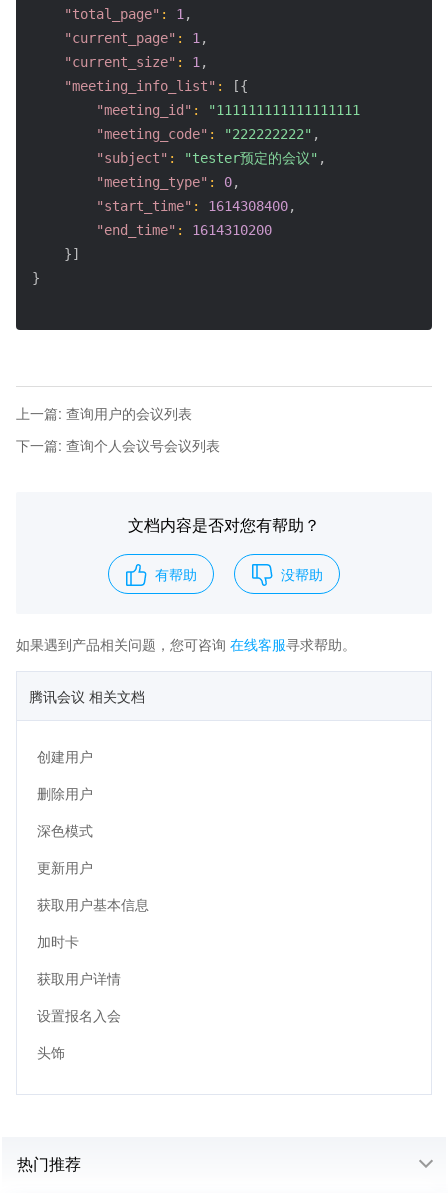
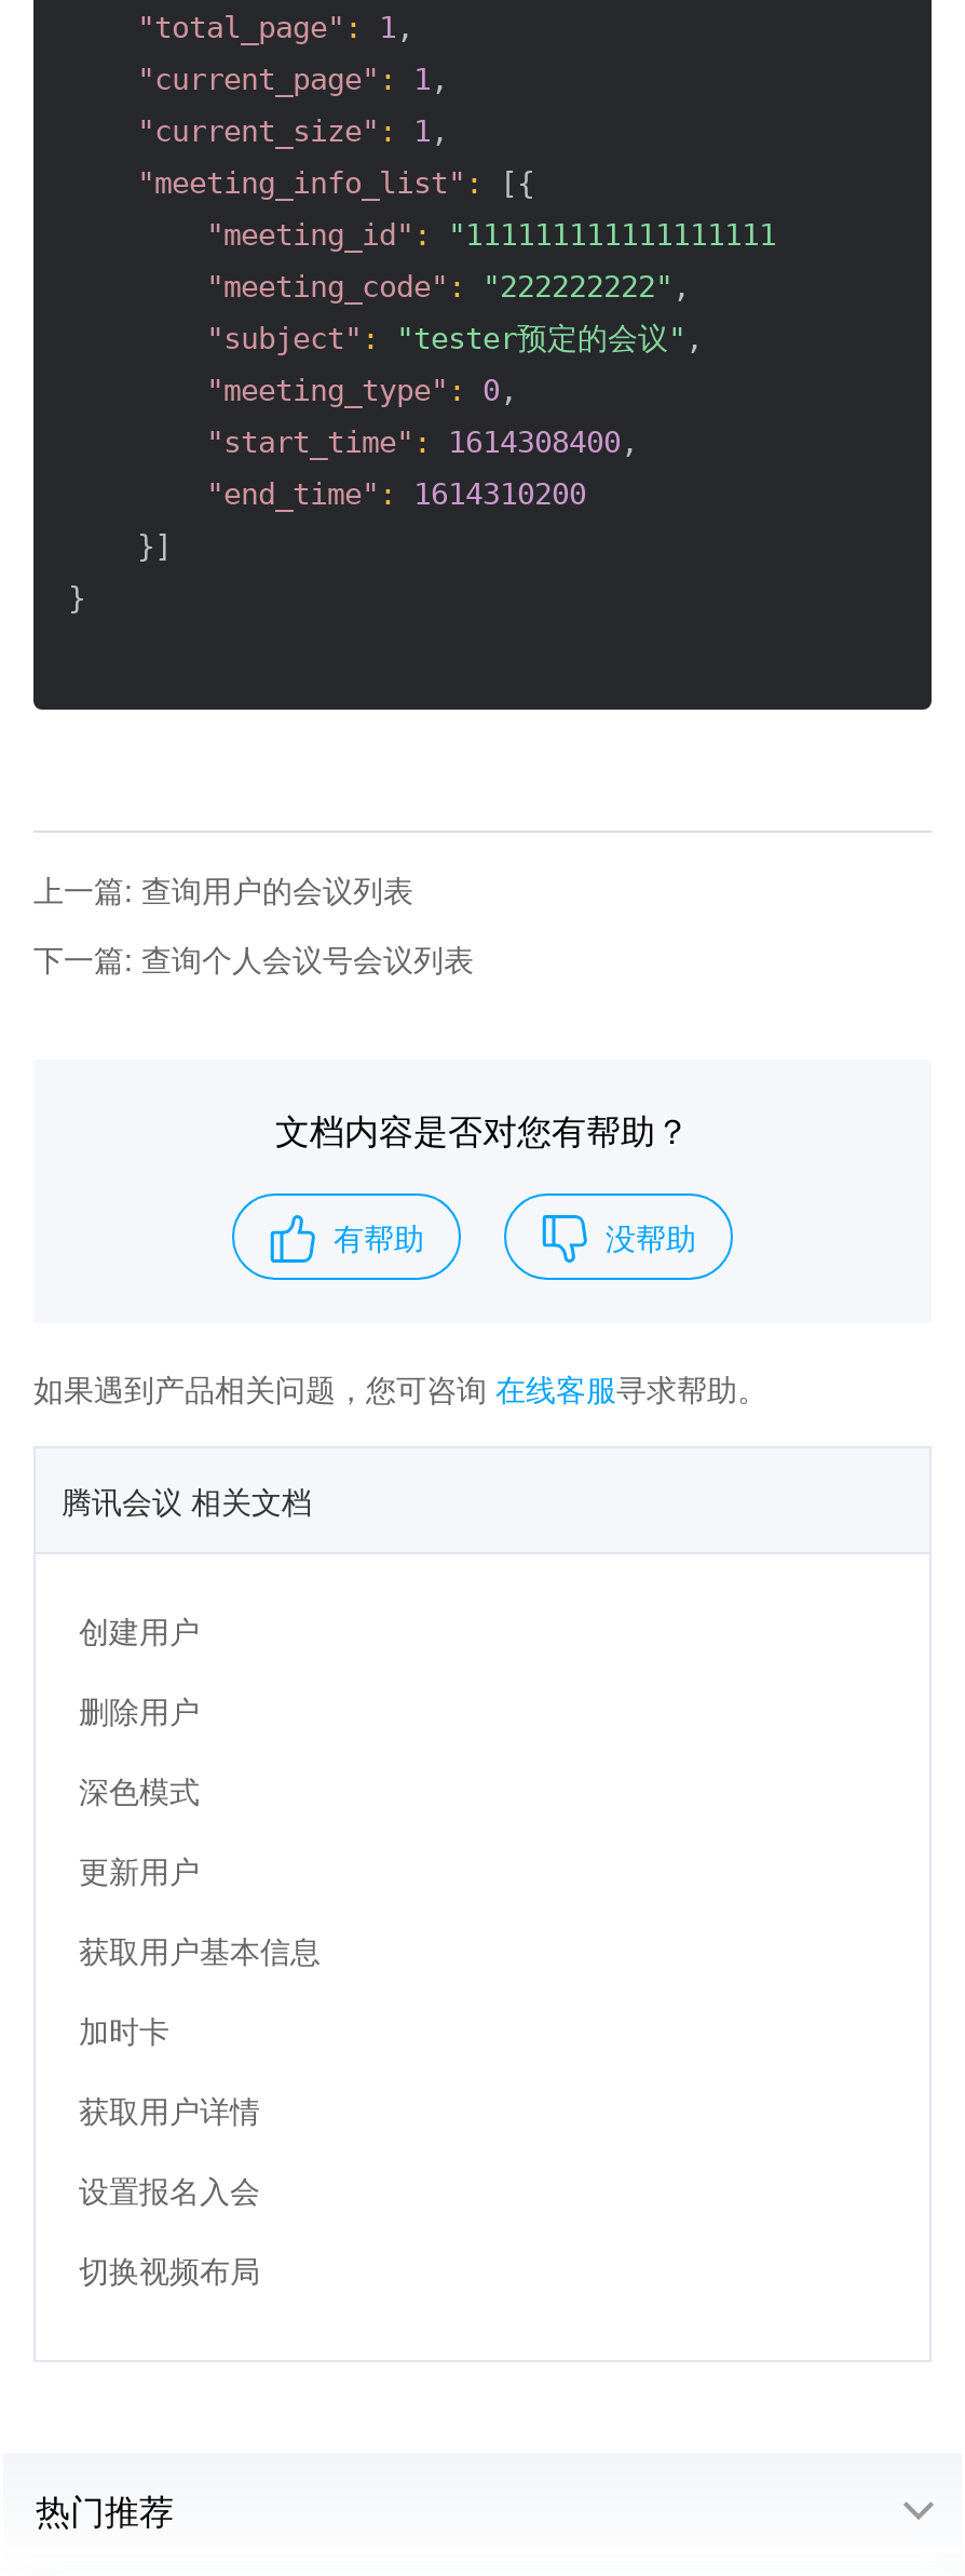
- 头饰
+ 切换视频布局
